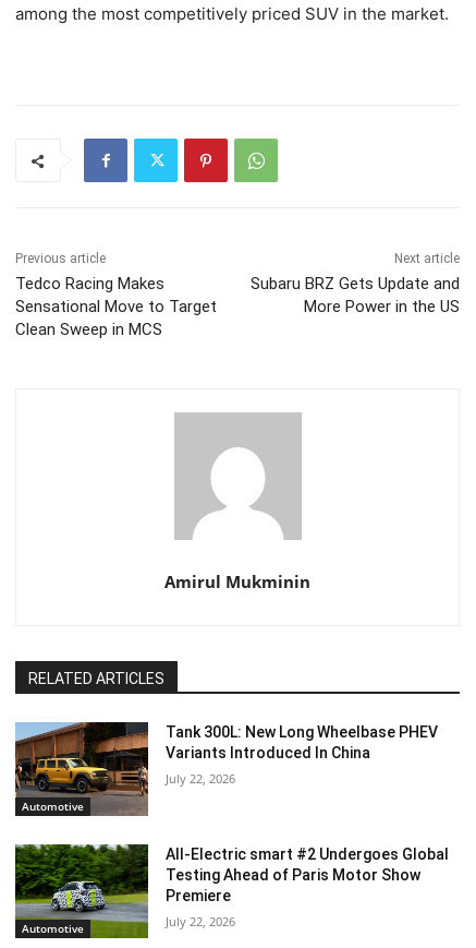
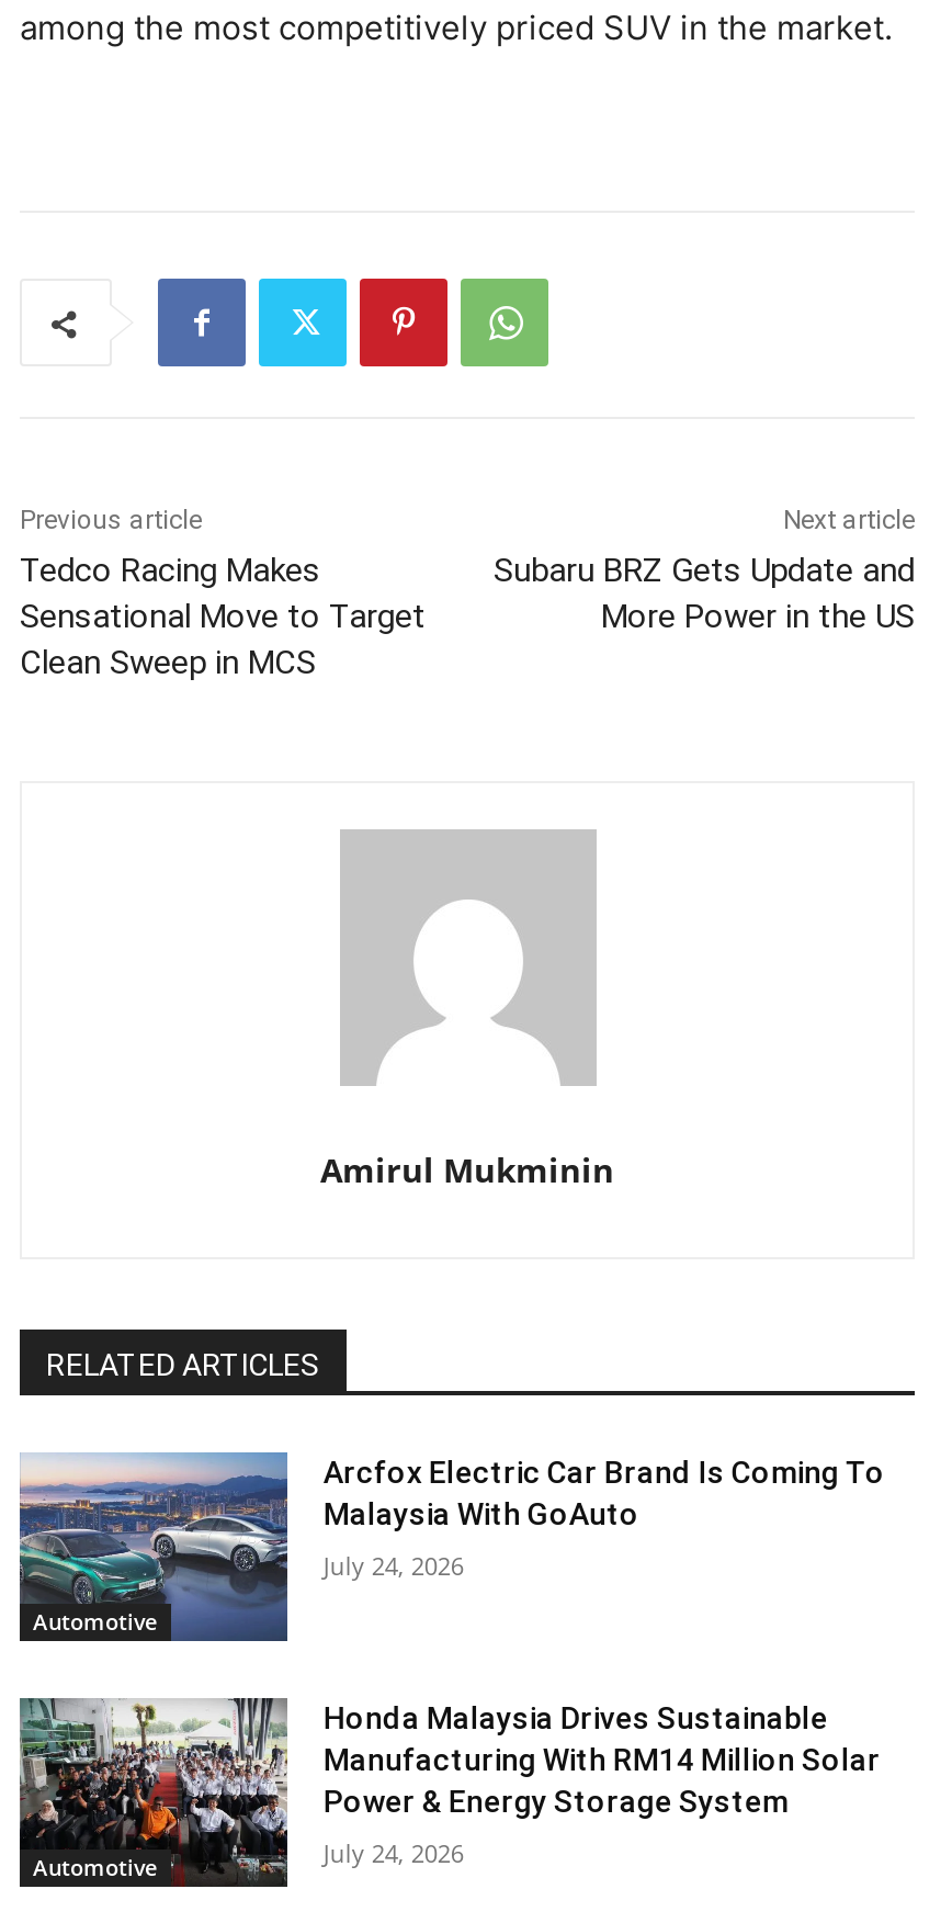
- [image]
- Tank 300L: New Long Wheelbase PHEV
- Variants Introduced In China
+ [image]
+ Arcfox Electric Car Brand Is Coming To
+ Malaysia With GoAuto

- July 22, 2026
+ July 24, 2026

- [image]
- All-Electric smart #2 Undergoes Global
- Testing Ahead of Paris Motor Show
- Premiere
+ [image]
+ Honda Malaysia Drives Sustainable
+ Manufacturing With RM14 Million Solar
+ Power & Energy Storage System

- July 22, 2026
+ July 24, 2026
